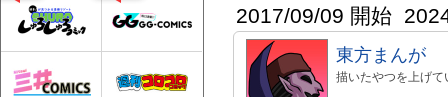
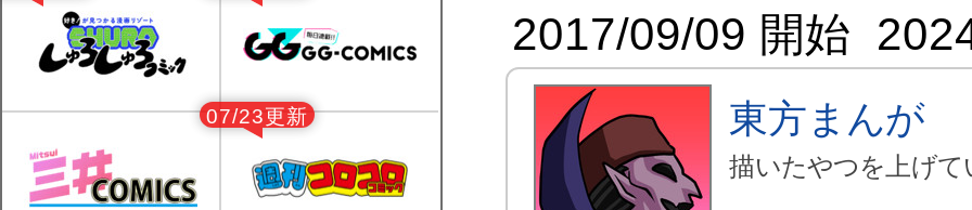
+ 07/23更新
